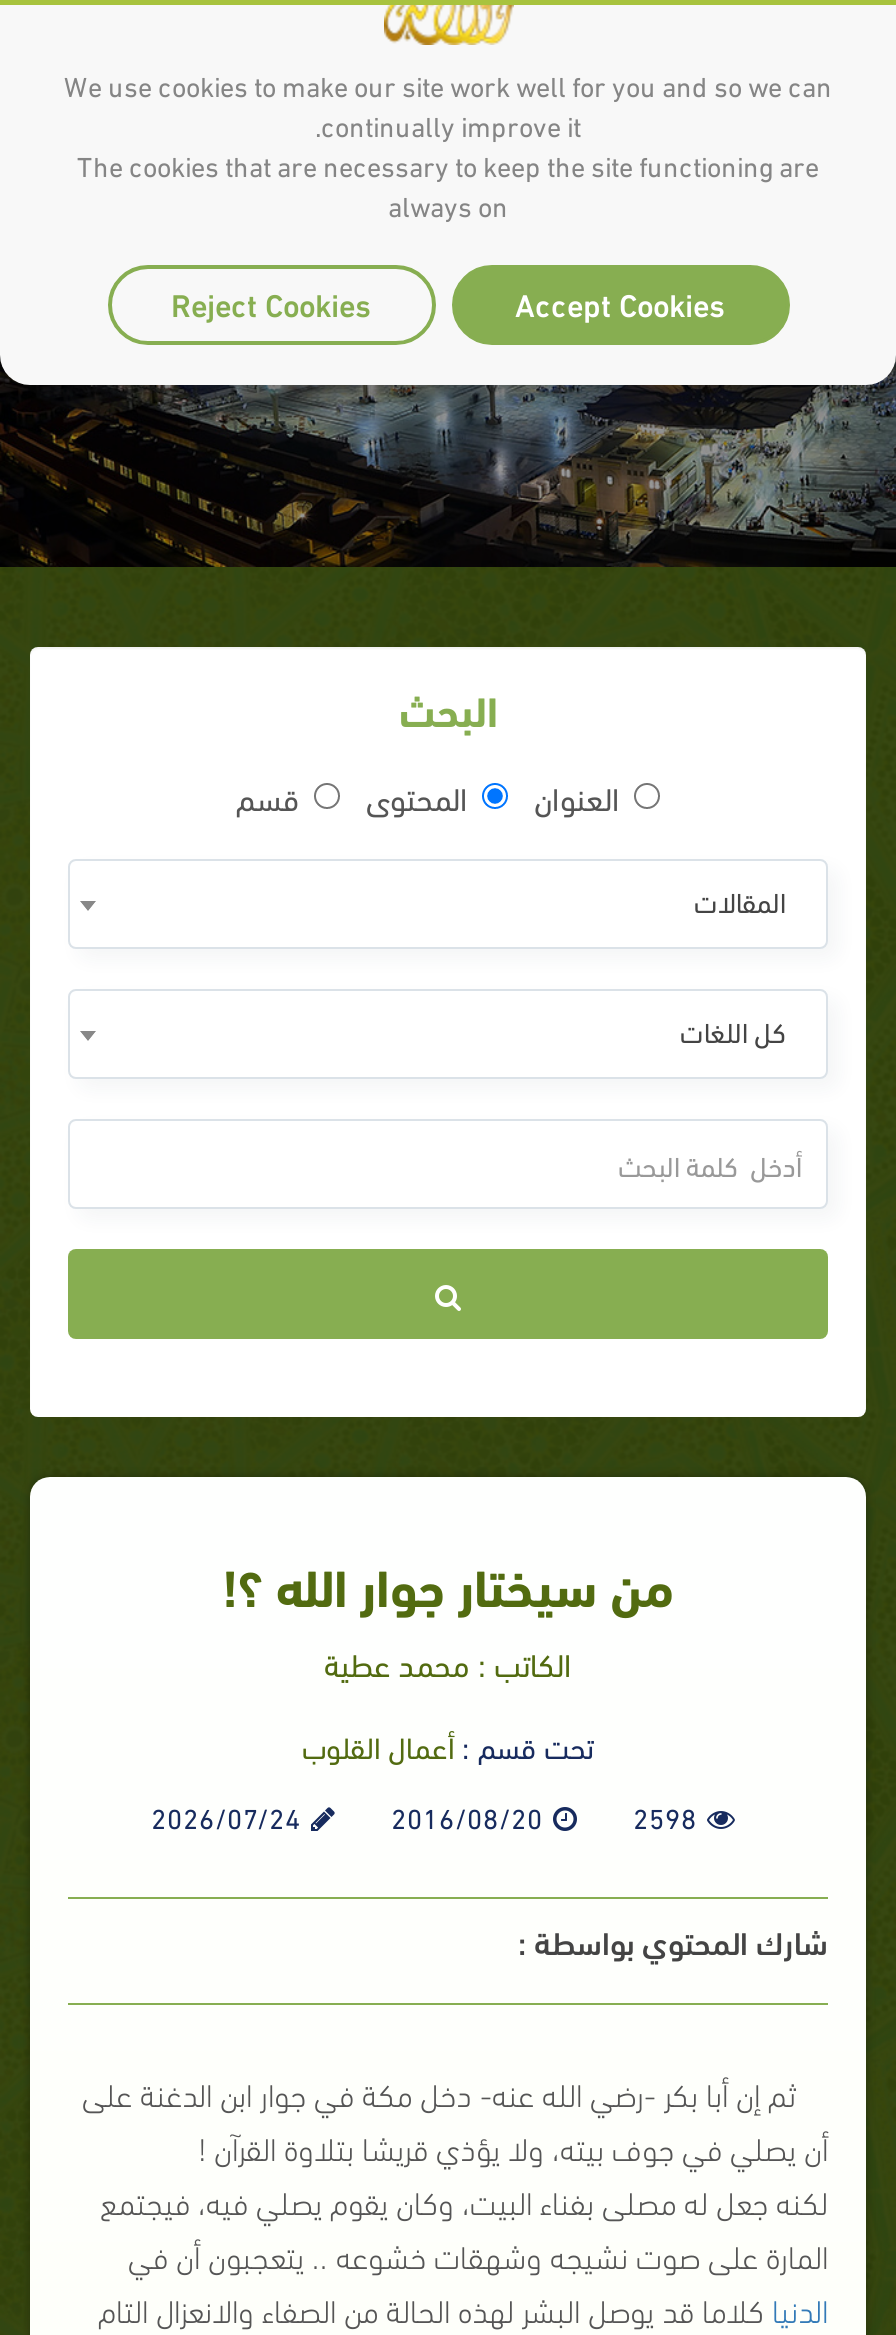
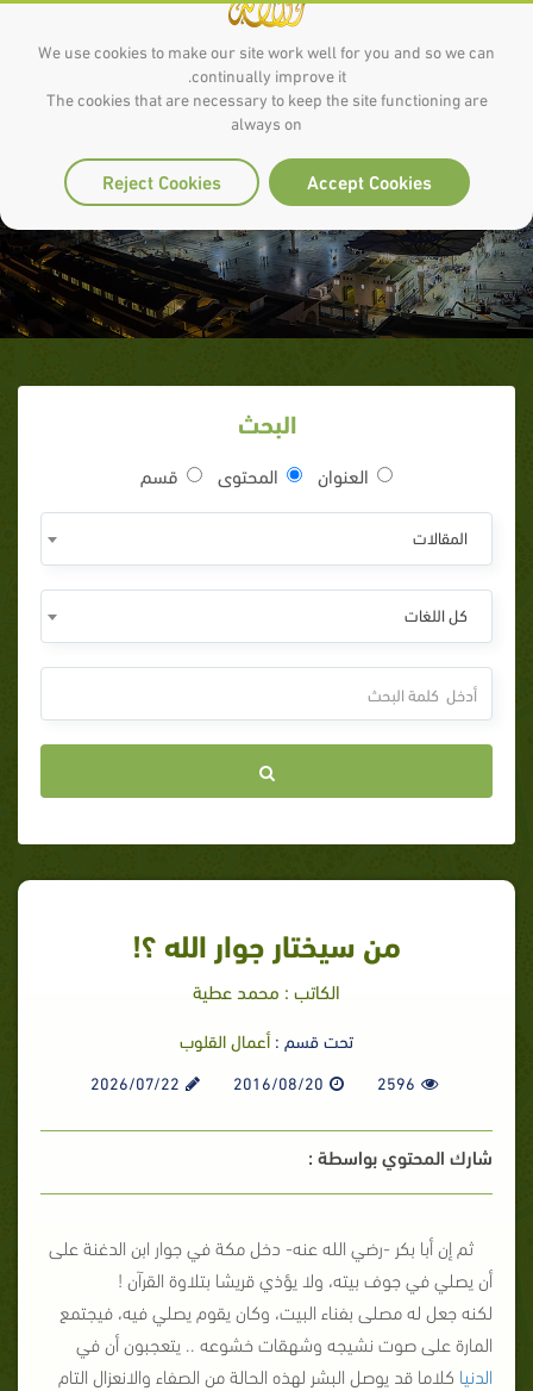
- 2026/07/24
+ 2026/07/22

- 2598
+ 2596
